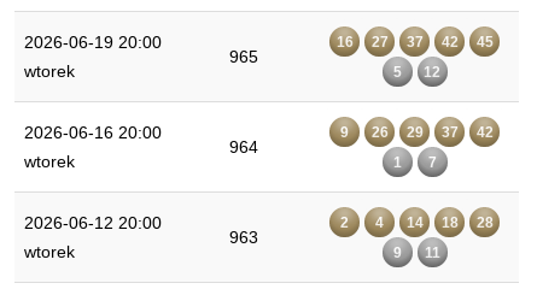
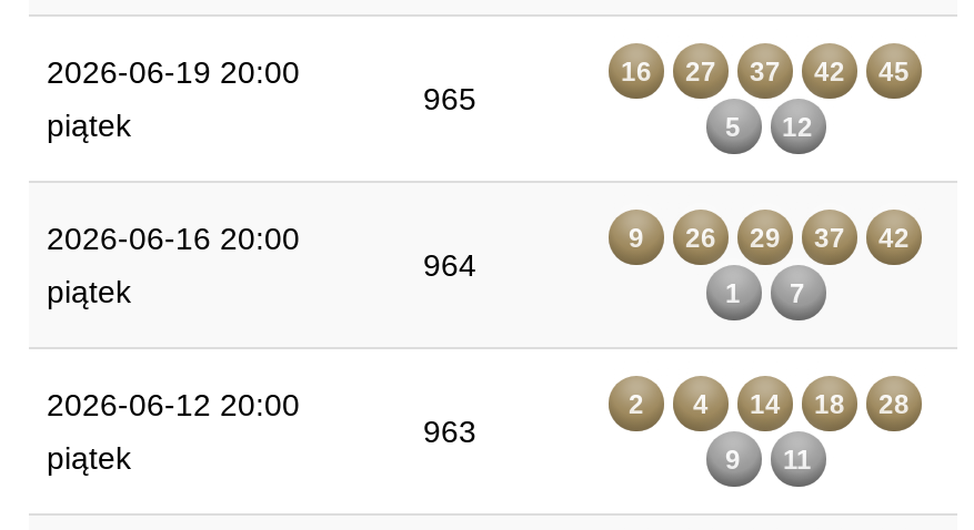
- wtorek
+ piątek

- wtorek
+ piątek

- wtorek
+ piątek
